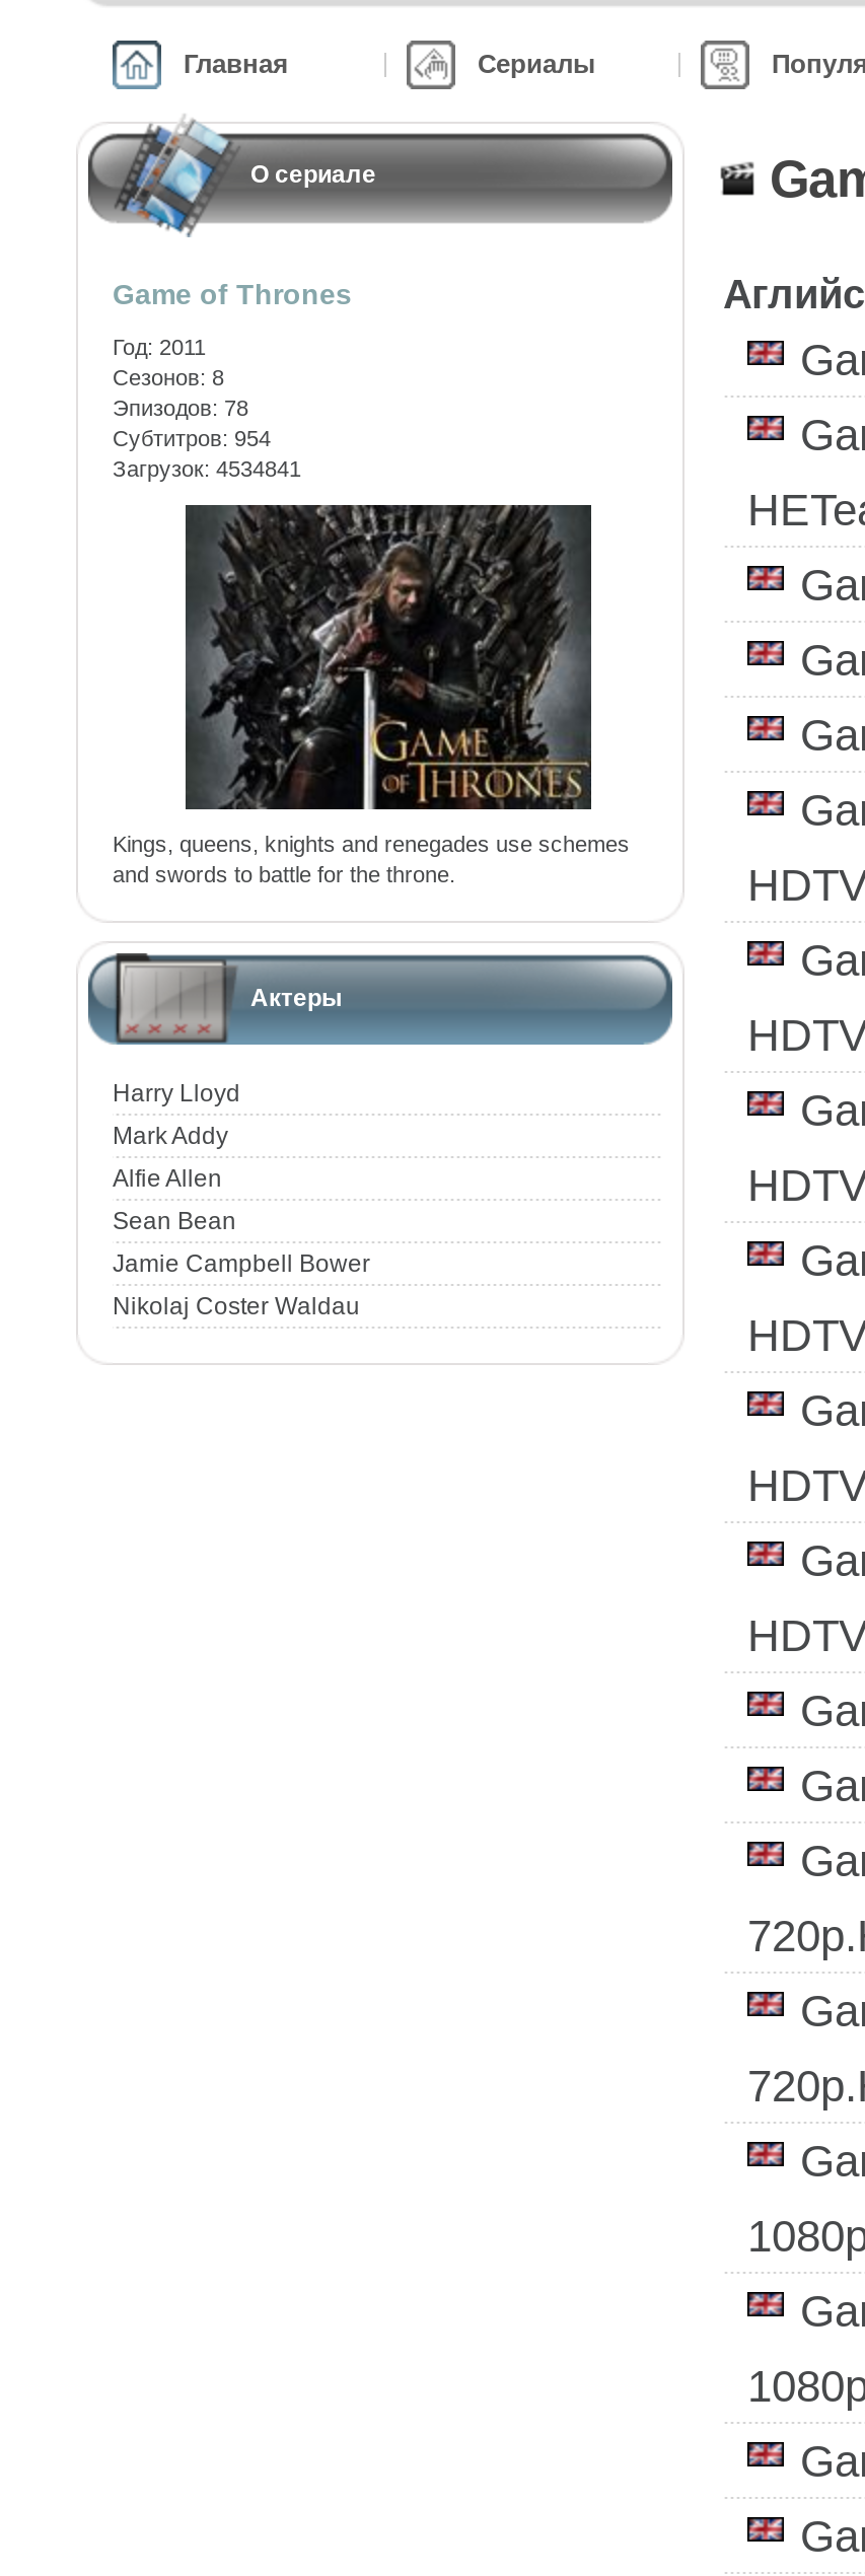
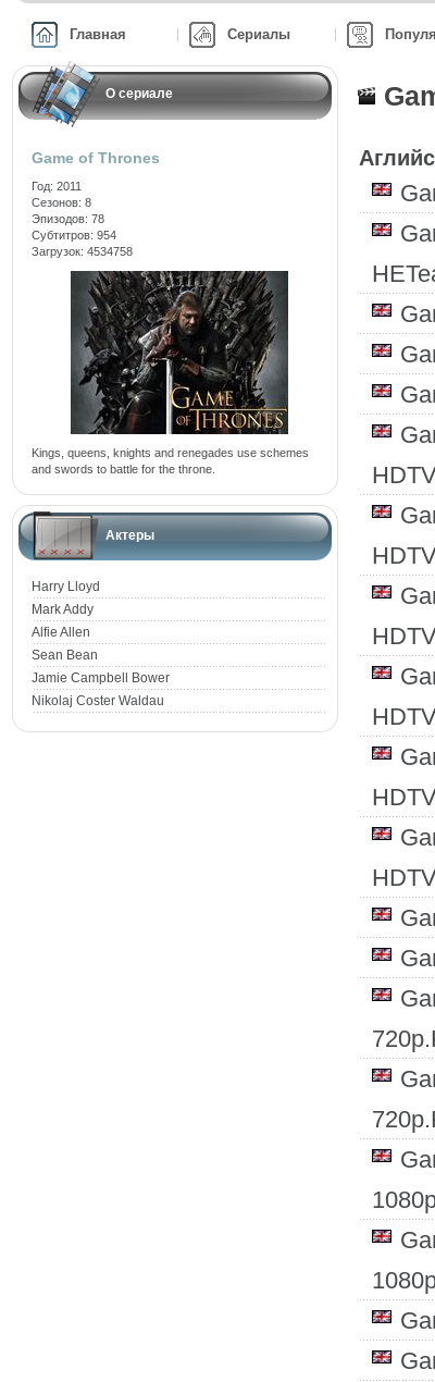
- Загрузок: 4534841
+ Загрузок: 4534758
